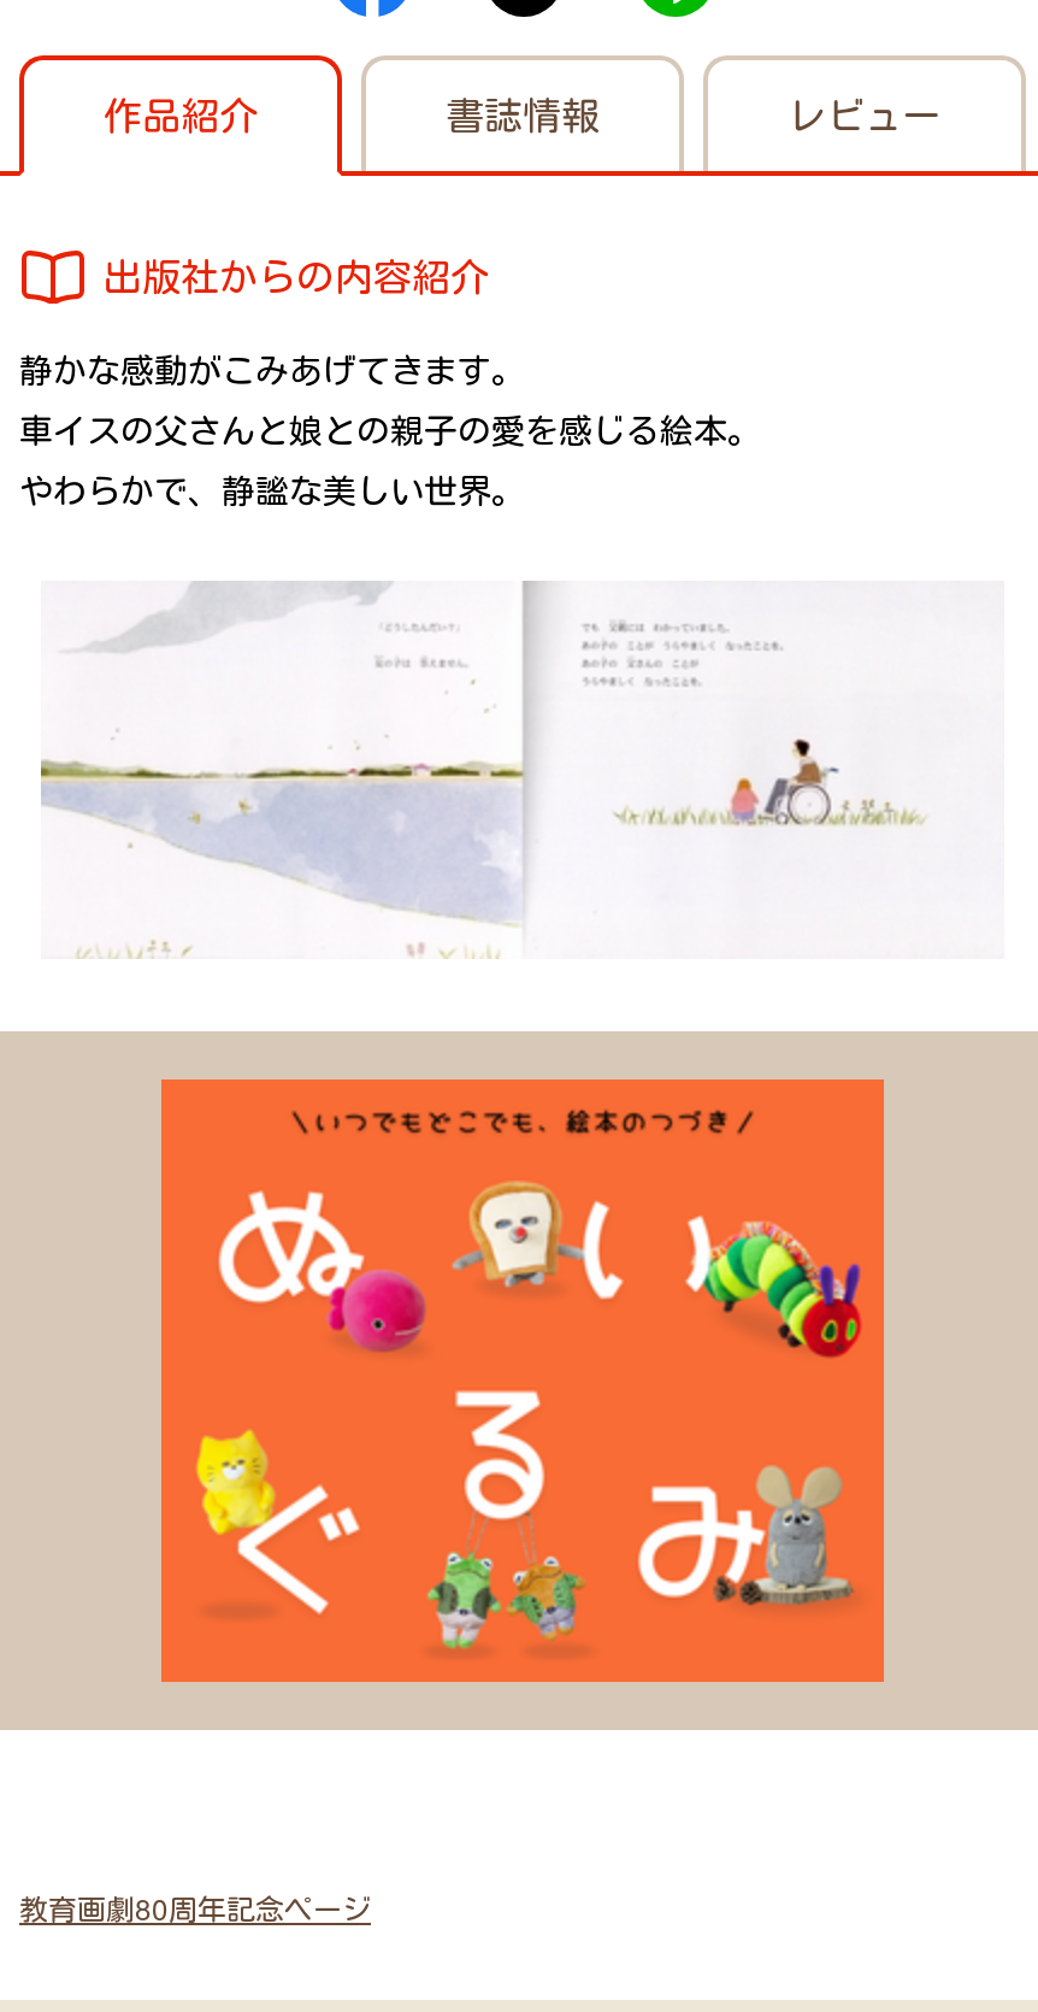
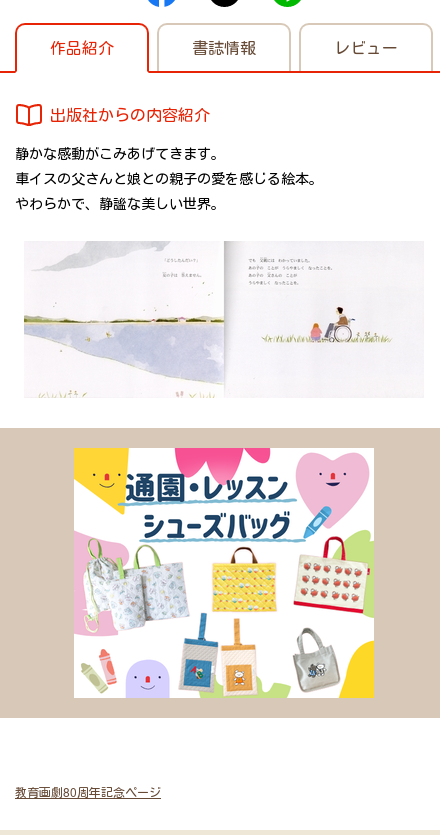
- [image]
+ [image]
